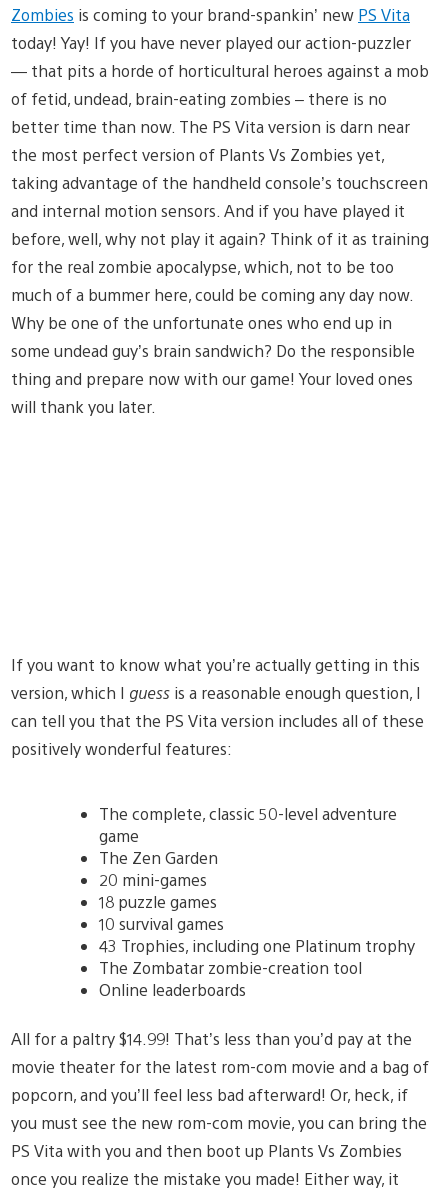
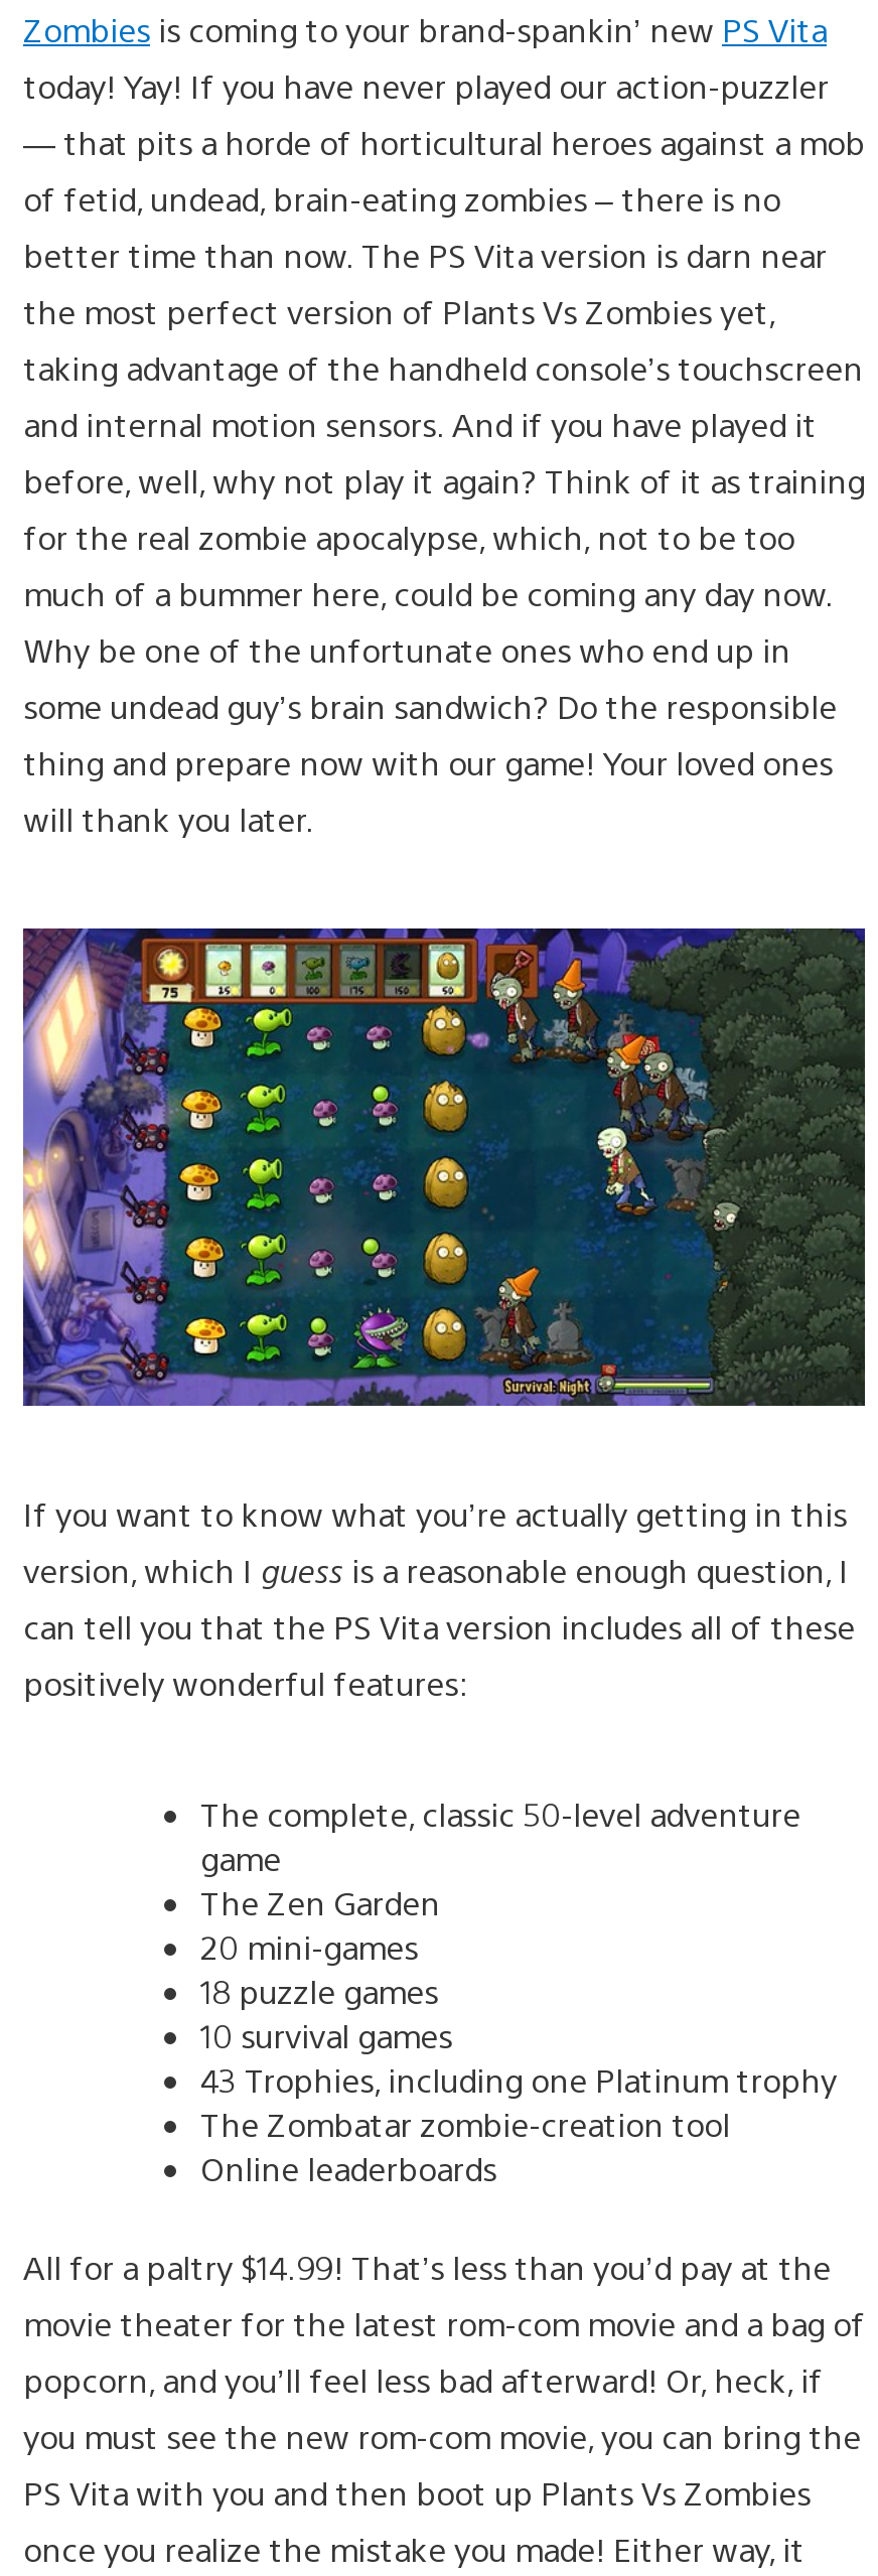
+ [image]
